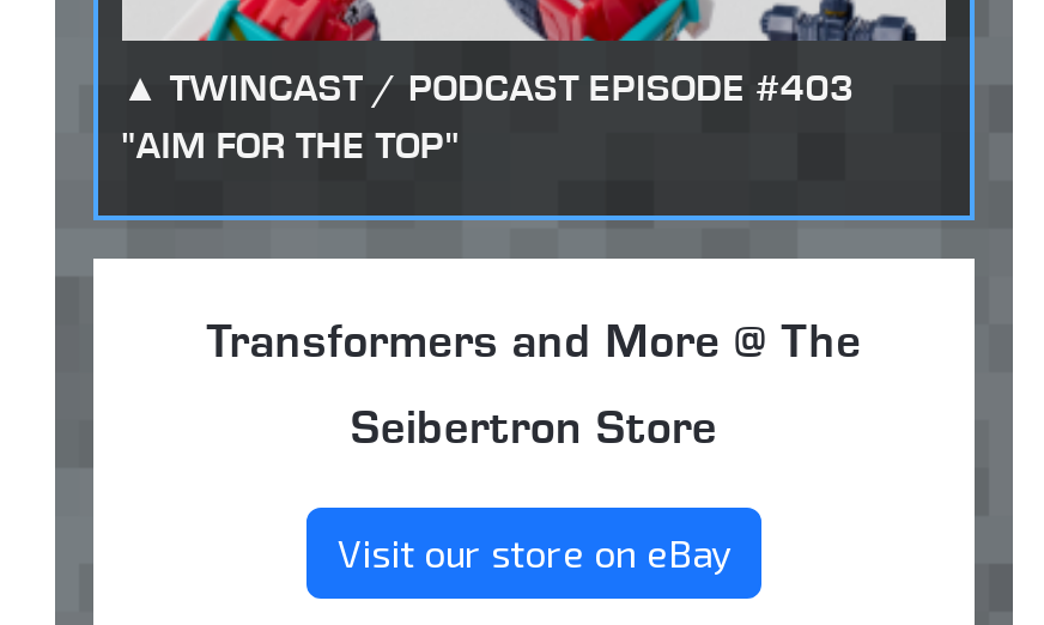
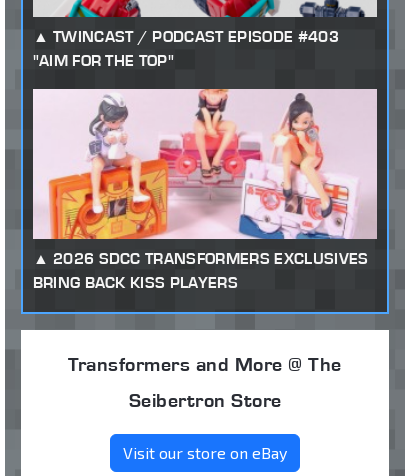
+ [image]
+ 2026 SDCC TRANSFORMERS EXCLUSIVES
+ BRING BACK KISS PLAYERS
